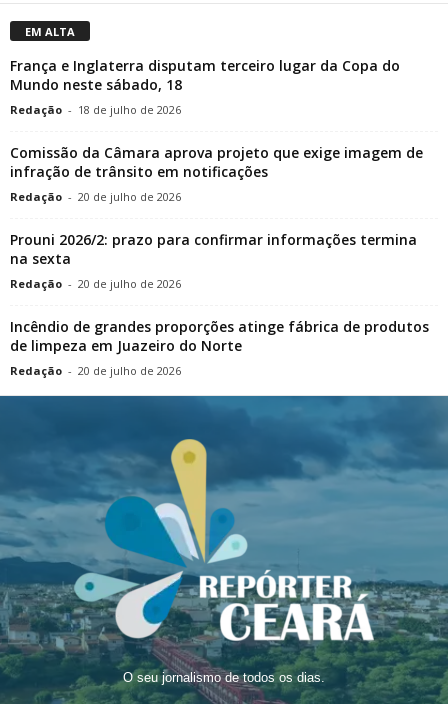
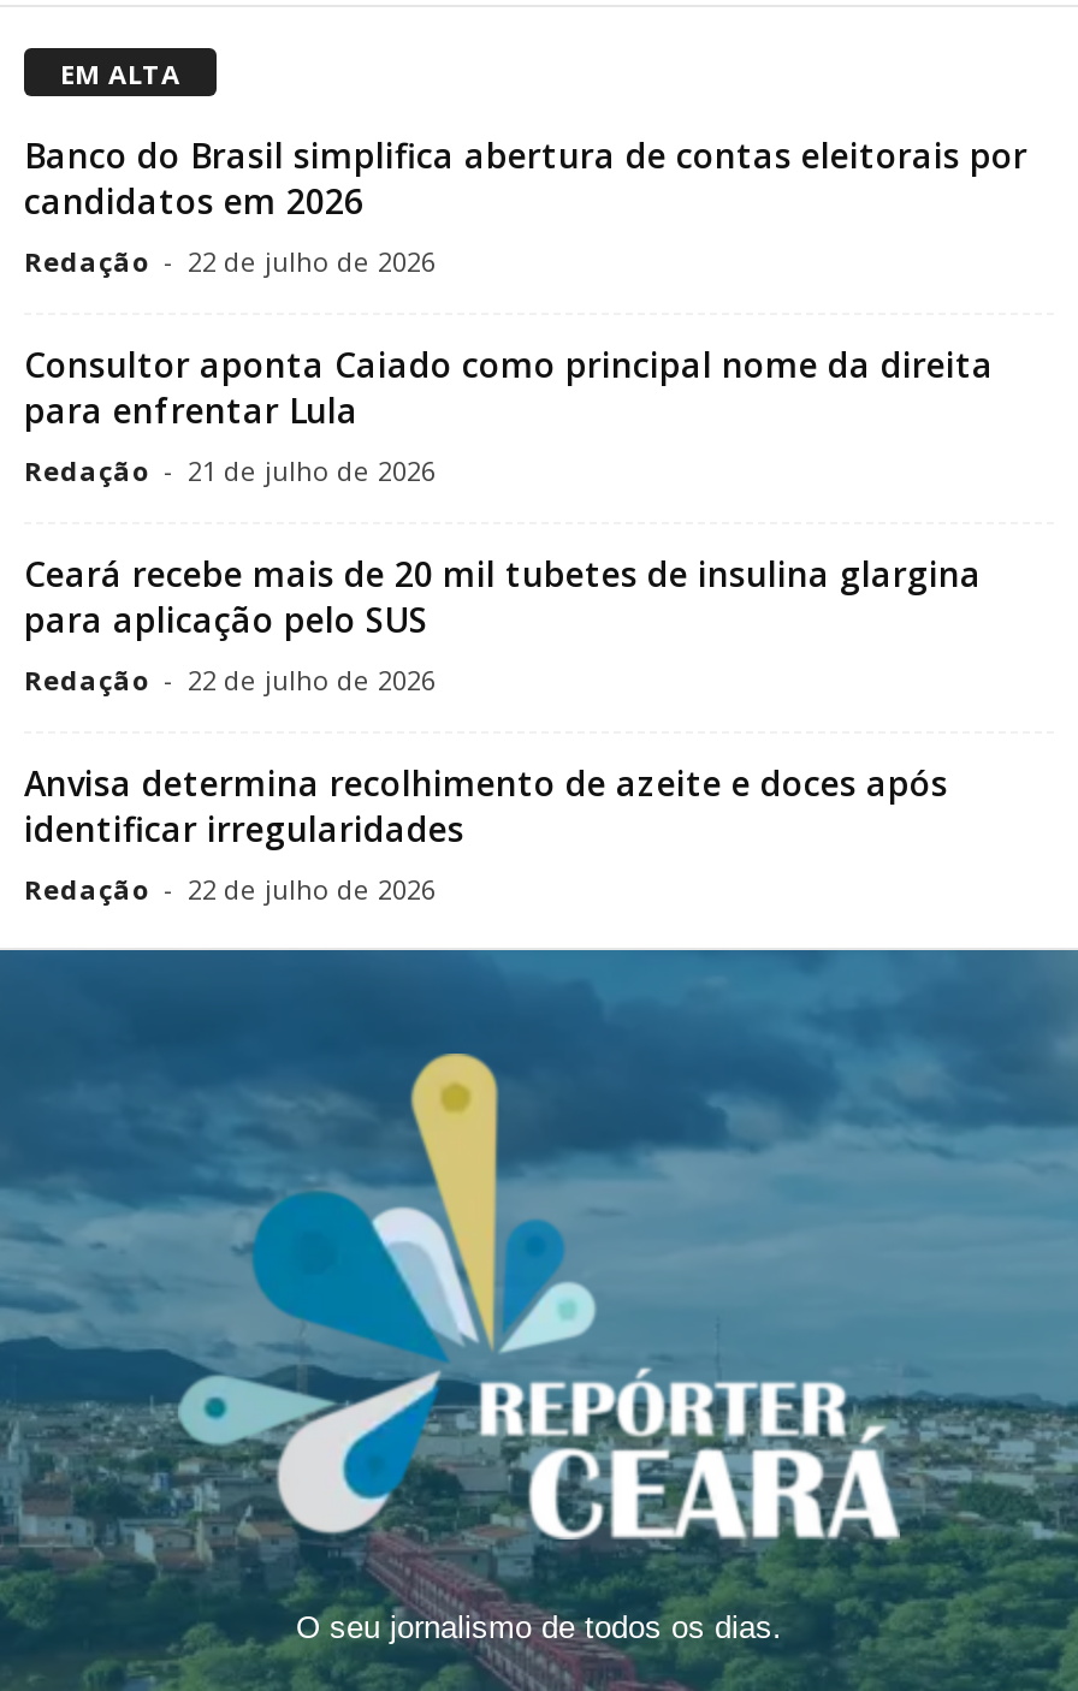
- França e Inglaterra disputam terceiro lugar da Copa do
- Mundo neste sábado, 18
- Redação - 18 de julho de 2026
+ Banco do Brasil simplifica abertura de contas eleitorais por
+ candidatos em 2026
+ Redação - 22 de julho de 2026

- Comissão da Câmara aprova projeto que exige imagem de
- infração de trânsito em notificações
- Redação - 20 de julho de 2026
+ Consultor aponta Caiado como principal nome da direita
+ para enfrentar Lula
+ Redação - 21 de julho de 2026

- Prouni 2026/2: prazo para confirmar informações termina
- na sexta
- Redação - 20 de julho de 2026
+ Ceará recebe mais de 20 mil tubetes de insulina glargina
+ para aplicação pelo SUS
+ Redação - 22 de julho de 2026

- Incêndio de grandes proporções atinge fábrica de produtos
- de limpeza em Juazeiro do Norte
- Redação - 20 de julho de 2026
+ Anvisa determina recolhimento de azeite e doces após
+ identificar irregularidades
+ Redação - 22 de julho de 2026
